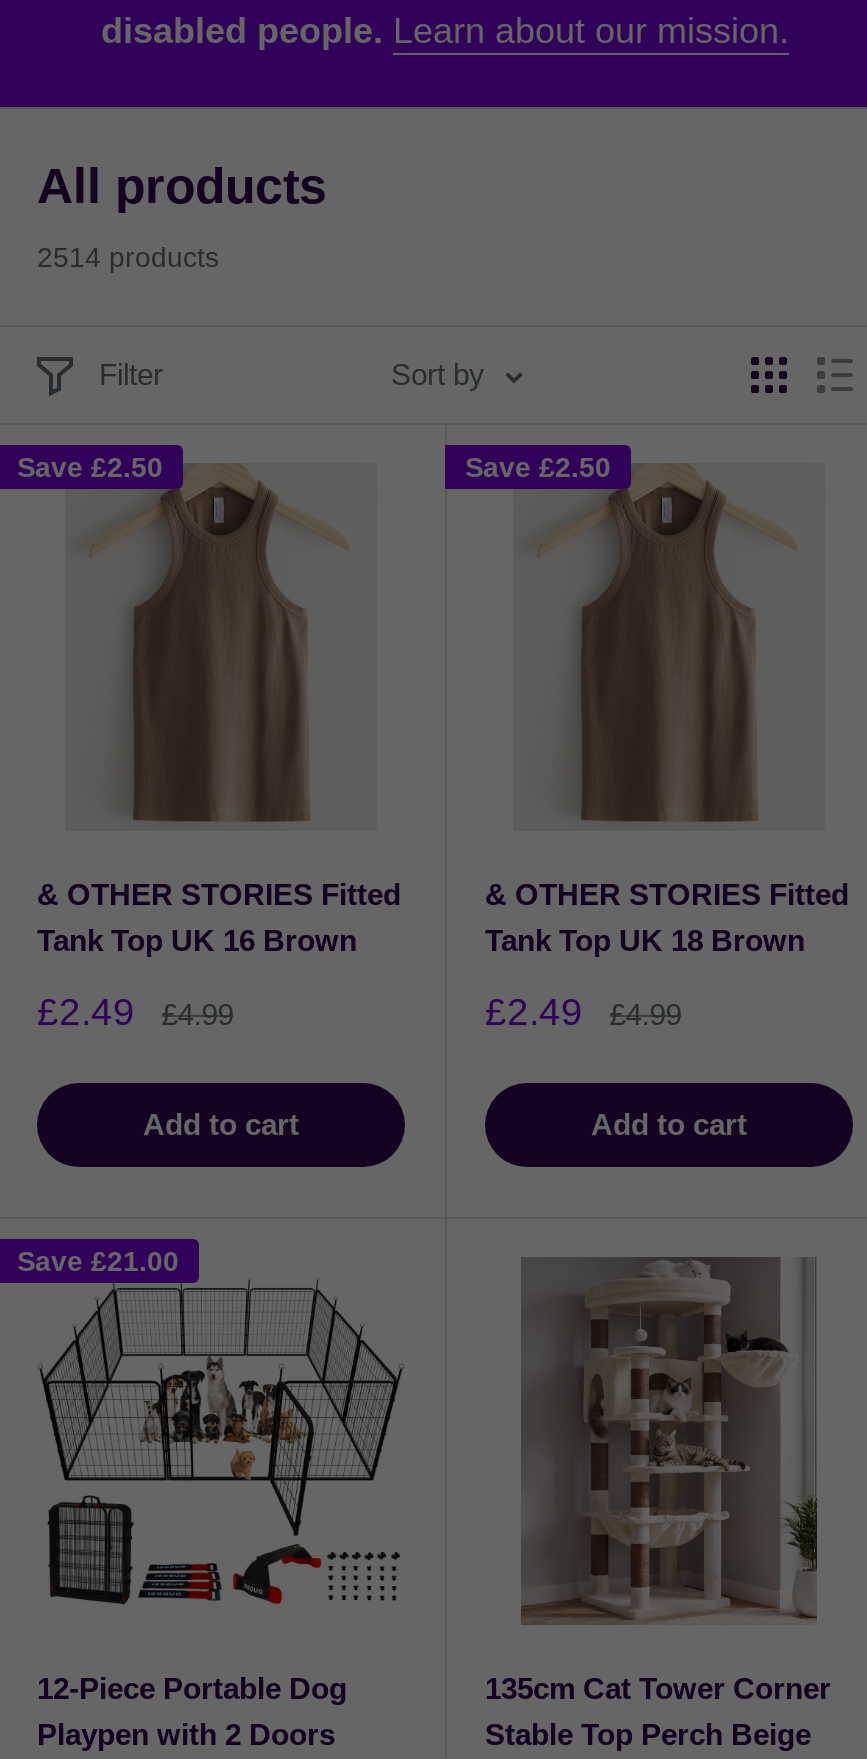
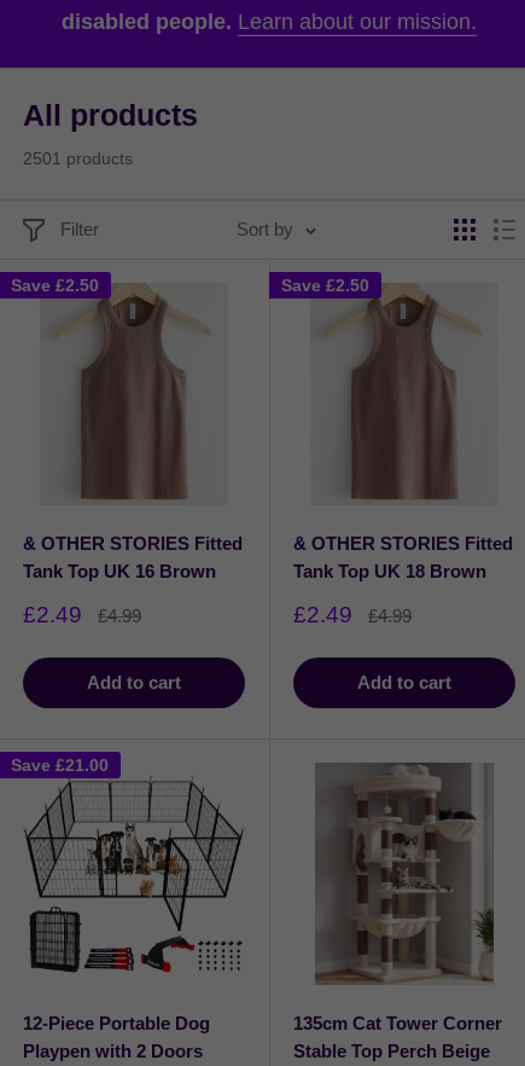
- 2514 products
+ 2501 products
